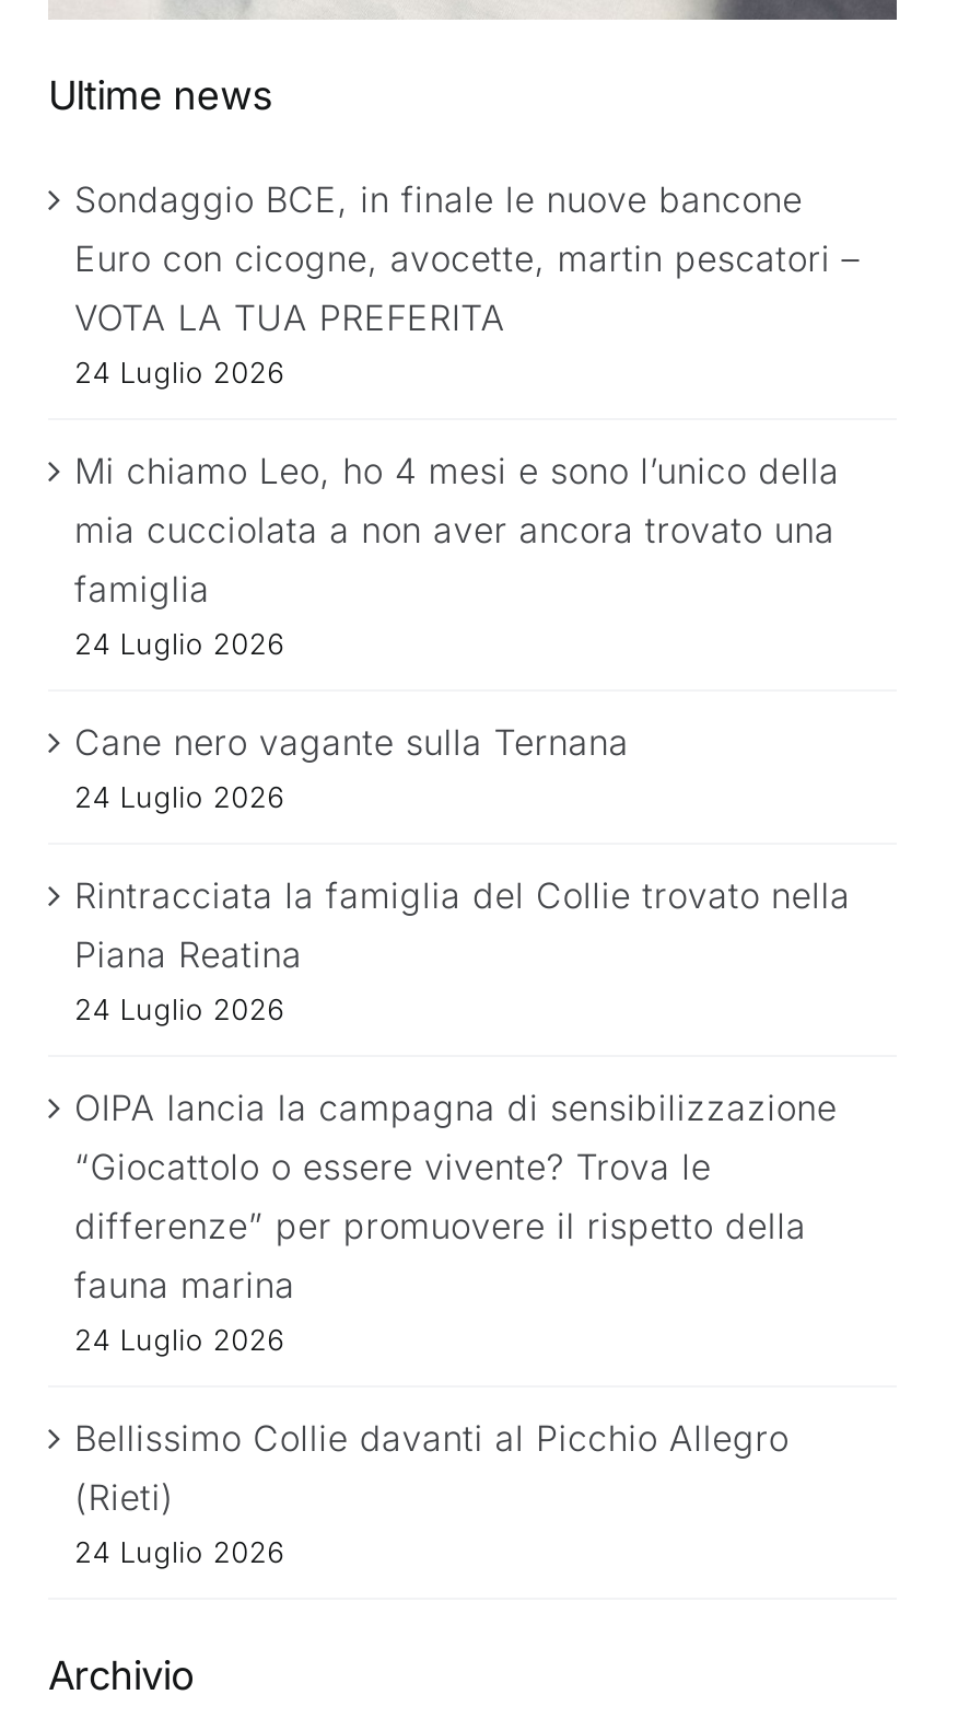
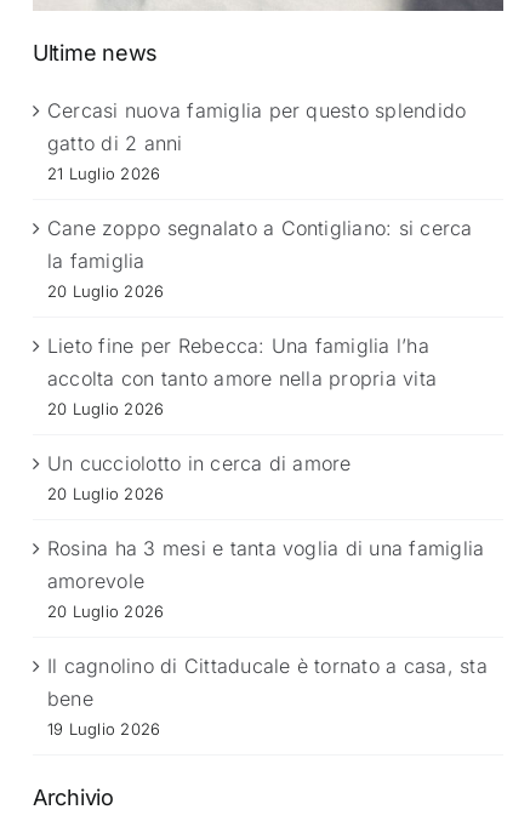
- Sondaggio BCE, in finale le nuove bancone
- Euro con cicogne, avocette, martin pescatori –
- VOTA LA TUA PREFERITA
- 24 Luglio 2026
+ Cercasi nuova famiglia per questo splendido
+ gatto di 2 anni
+ 21 Luglio 2026

- Mi chiamo Leo, ho 4 mesi e sono l’unico della
- mia cucciolata a non aver ancora trovato una
- famiglia
- 24 Luglio 2026
+ Cane zoppo segnalato a Contigliano: si cerca
+ la famiglia
+ 20 Luglio 2026

- Cane nero vagante sulla Ternana
- 24 Luglio 2026
+ Lieto fine per Rebecca: Una famiglia l’ha
+ accolta con tanto amore nella propria vita
+ 20 Luglio 2026

- Rintracciata la famiglia del Collie trovato nella
- Piana Reatina
- 24 Luglio 2026
+ Un cucciolotto in cerca di amore
+ 20 Luglio 2026

- OIPA lancia la campagna di sensibilizzazione
- “Giocattolo o essere vivente? Trova le
- differenze” per promuovere il rispetto della
- fauna marina
- 24 Luglio 2026
+ Rosina ha 3 mesi e tanta voglia di una famiglia
+ amorevole
+ 20 Luglio 2026

- Bellissimo Collie davanti al Picchio Allegro
- (Rieti)
- 24 Luglio 2026
+ Il cagnolino di Cittaducale è tornato a casa, sta
+ bene
+ 19 Luglio 2026
